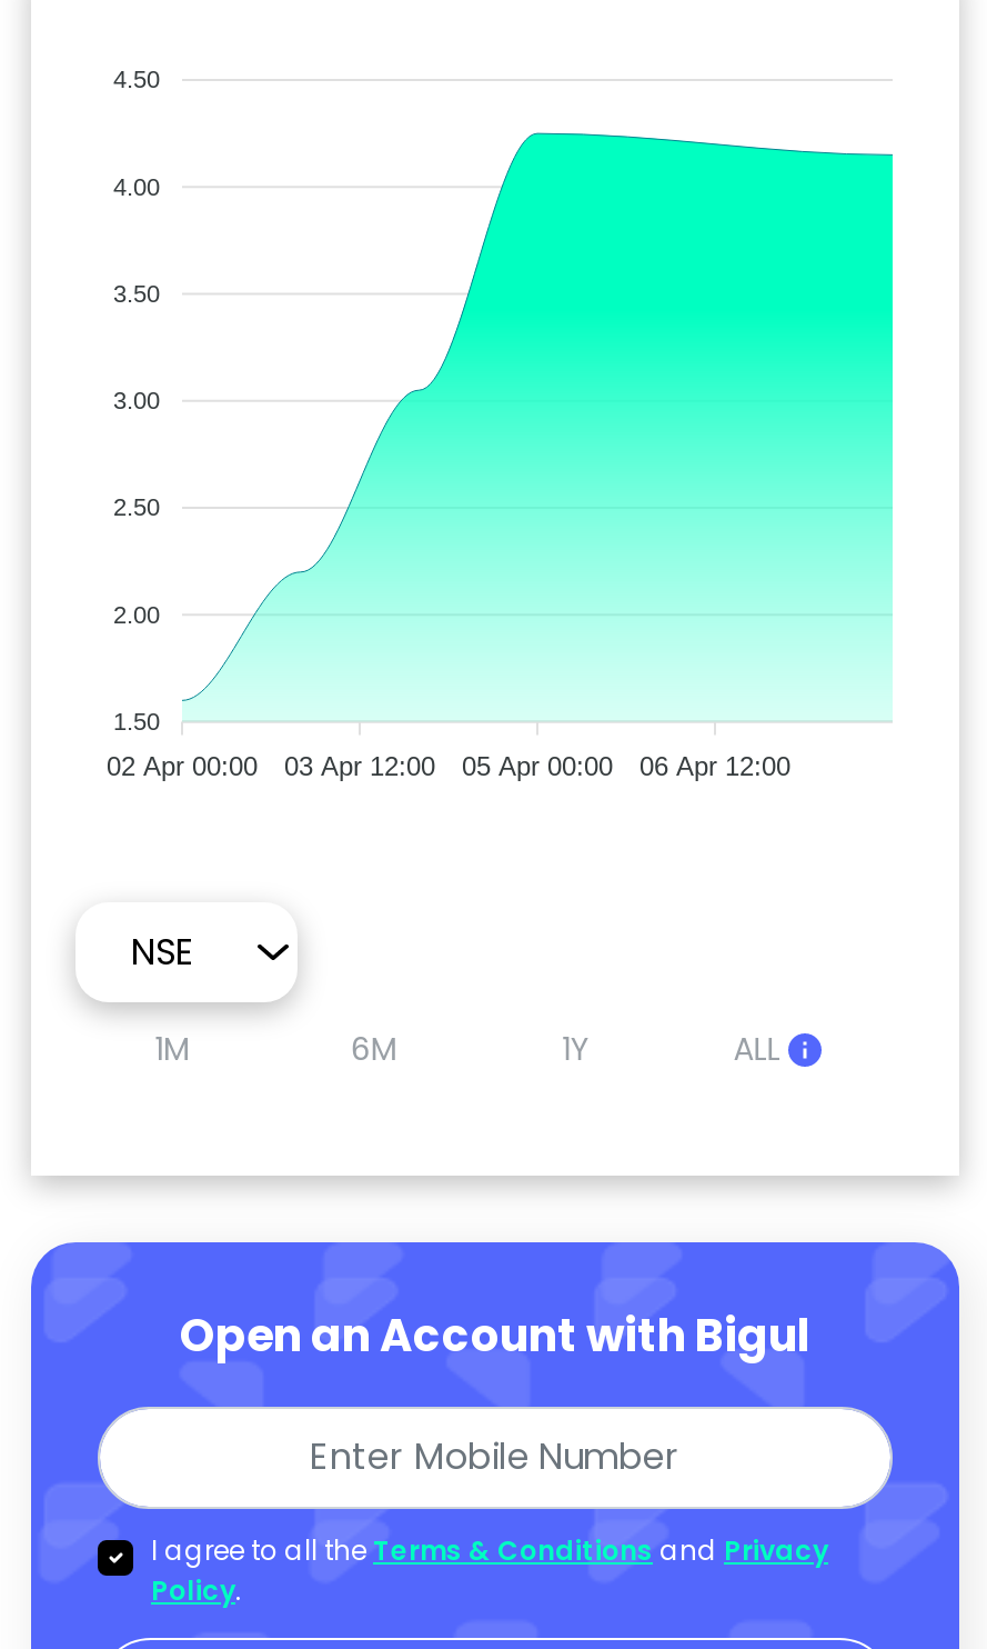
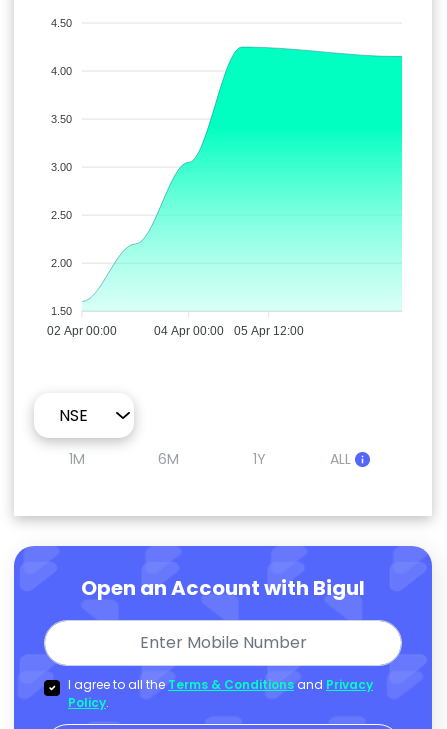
- 03 Apr 12:00
- 05 Apr 00:00
- 06 Apr 12:00
+ 04 Apr 00:00
+ 05 Apr 12:00
